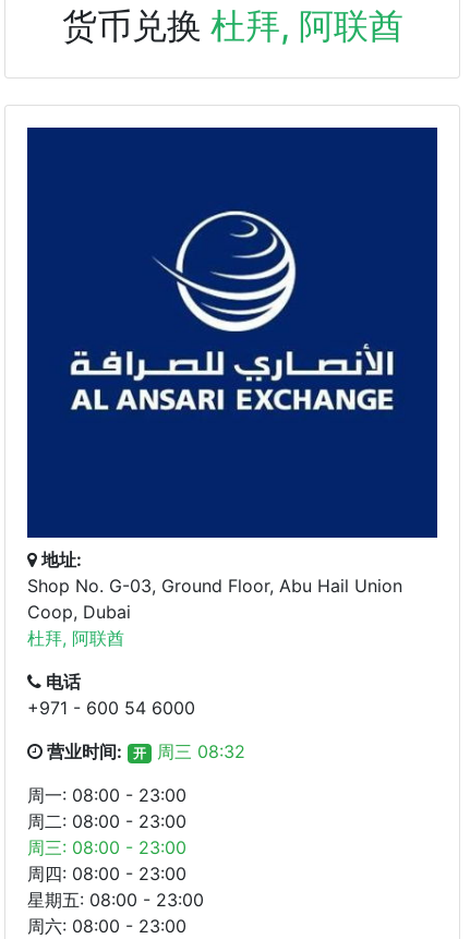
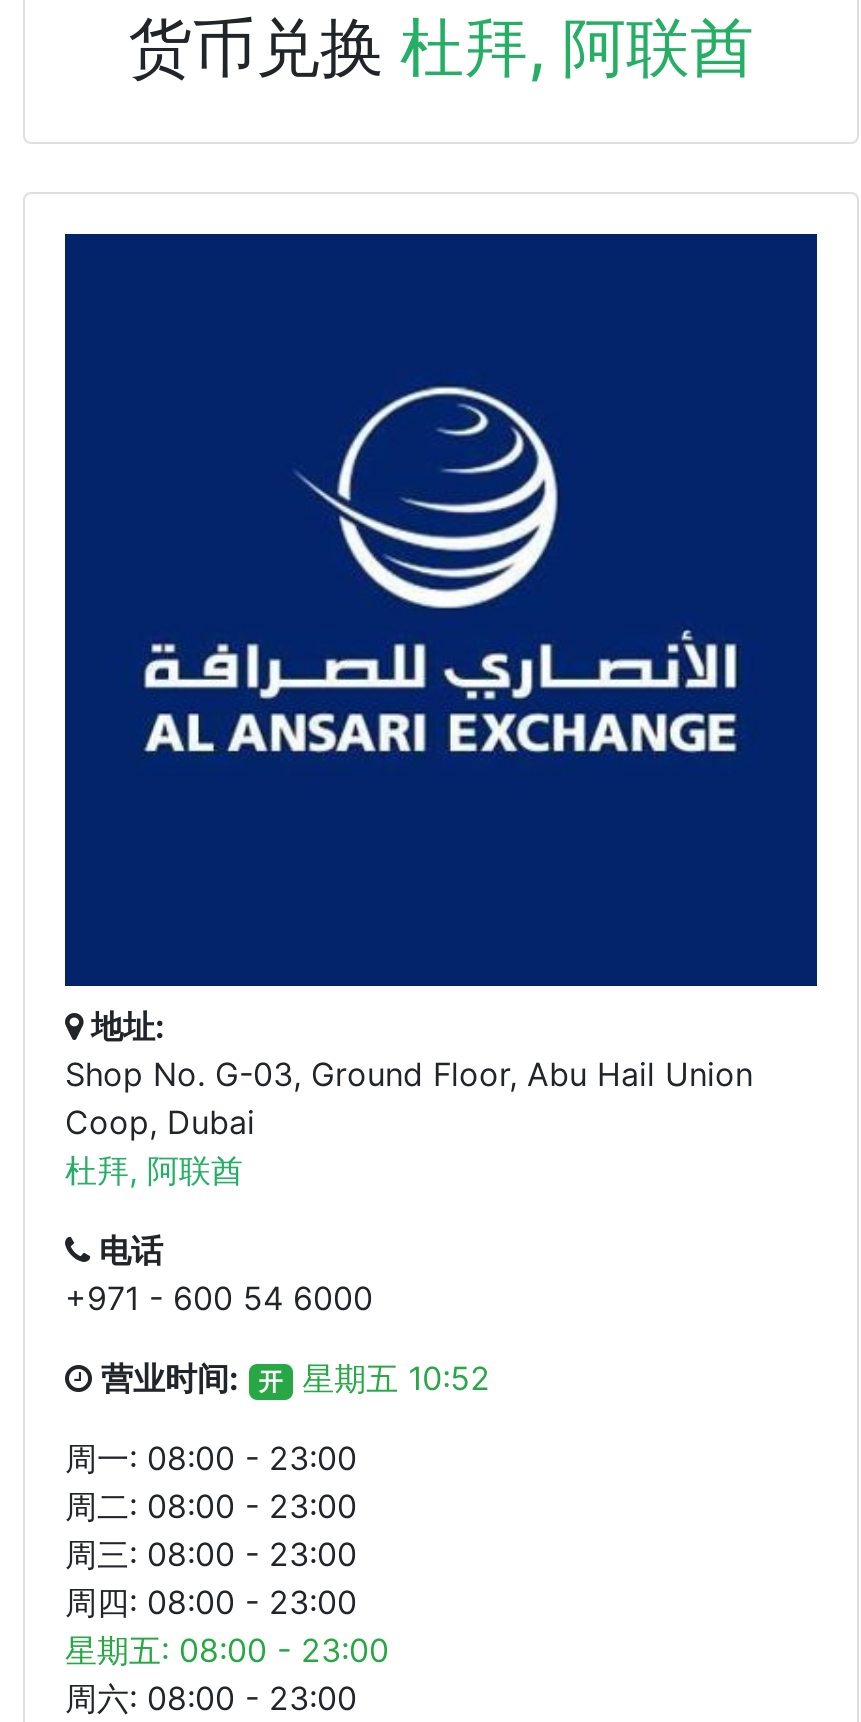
- 营业时间: 开 周三 08:32
+ 营业时间: 开 星期五 10:52
